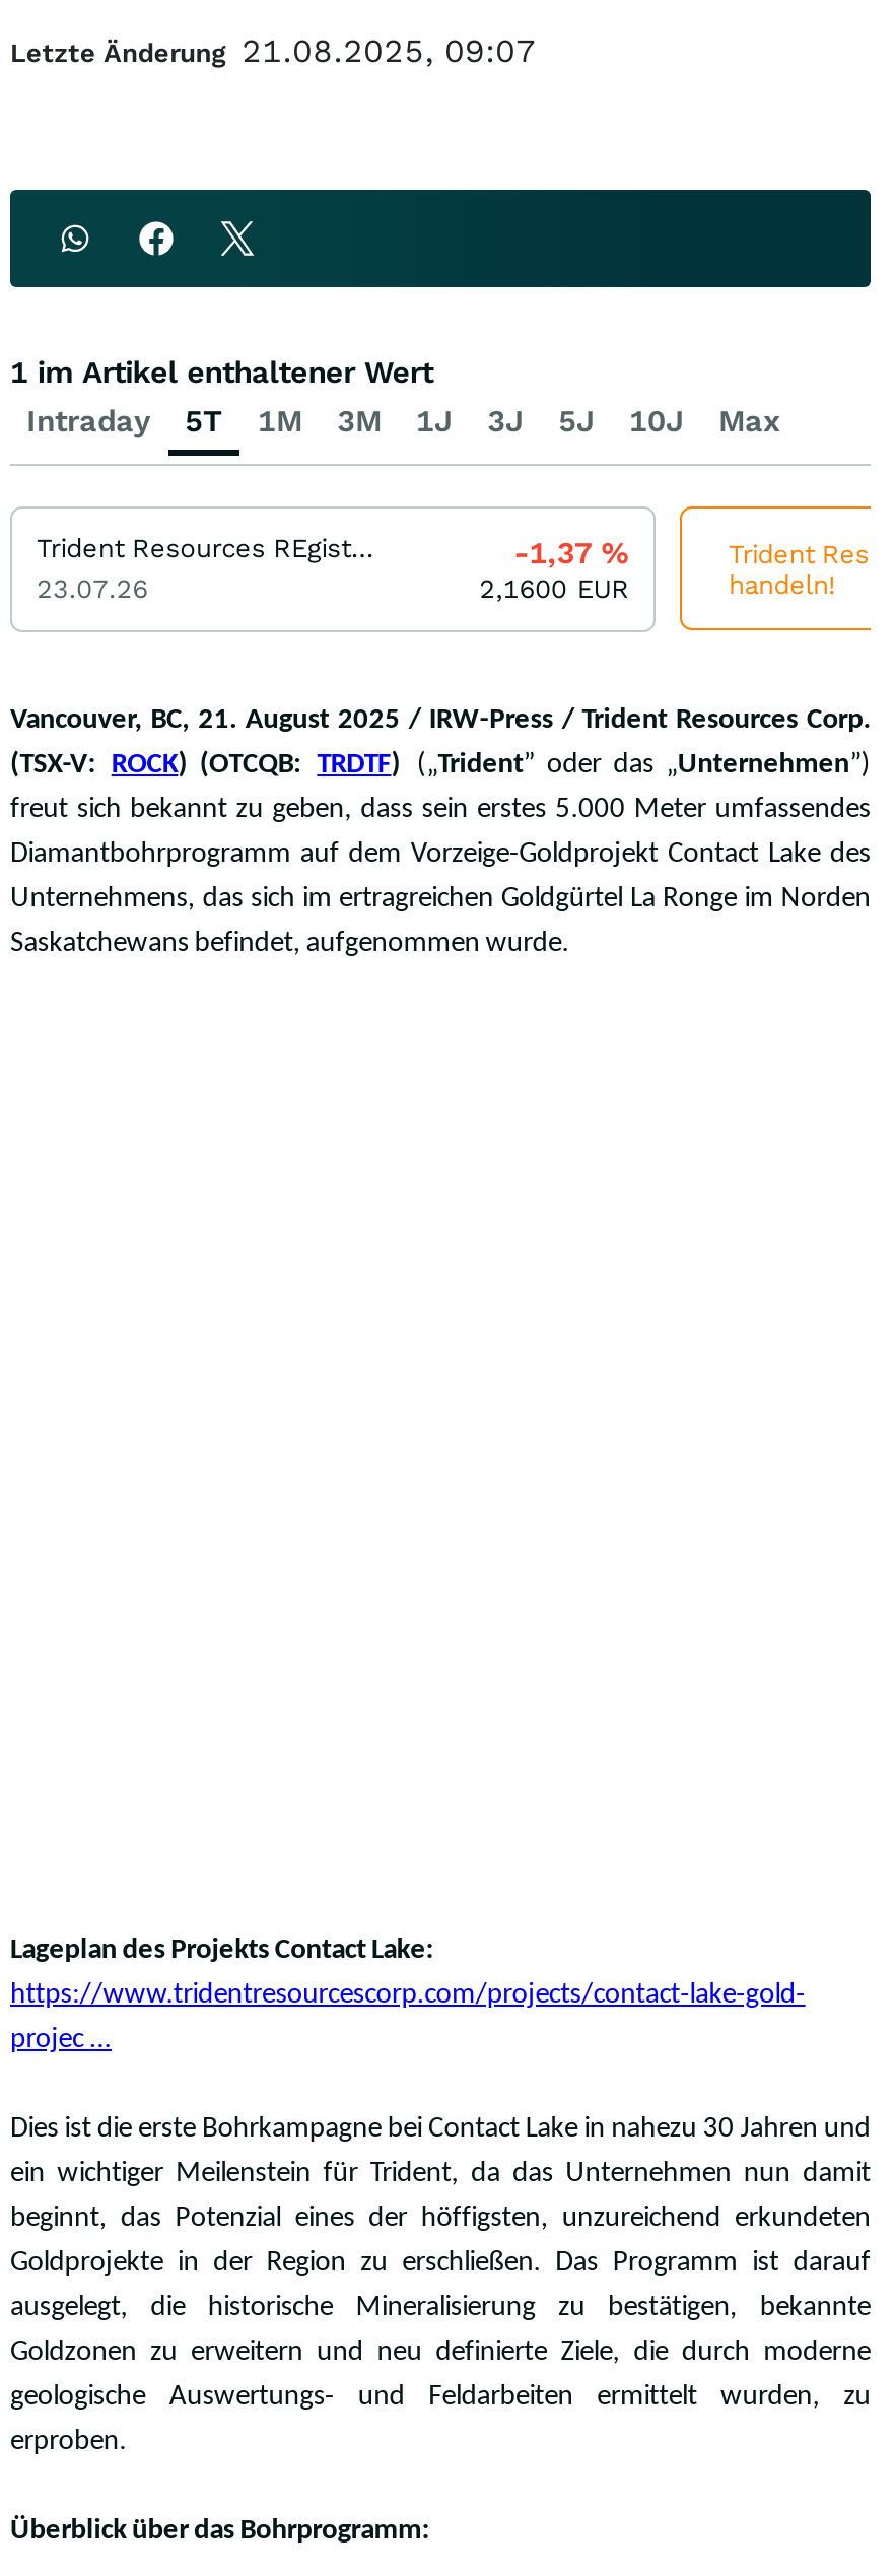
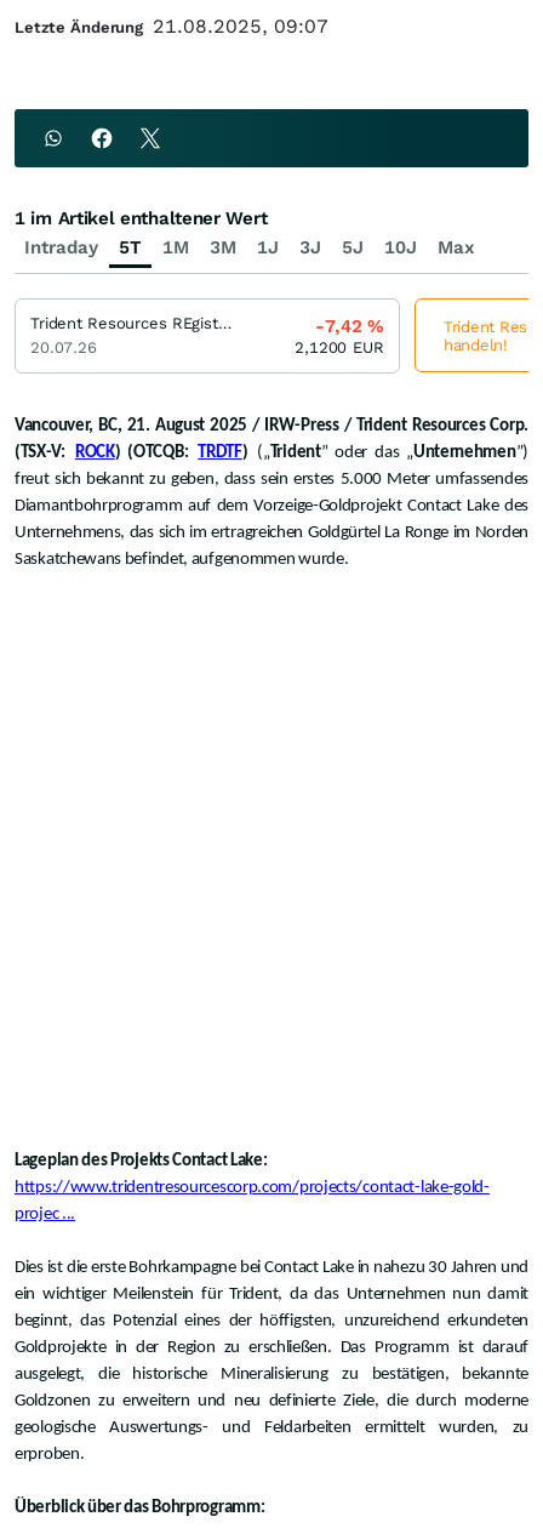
- -1,37%
+ -7,42%

- 23.07.26
+ 20.07.26

- 2,1600 EUR
+ 2,1200 EUR
